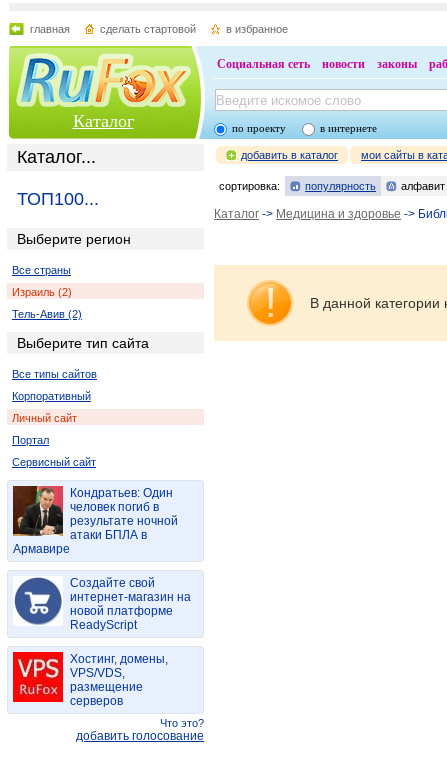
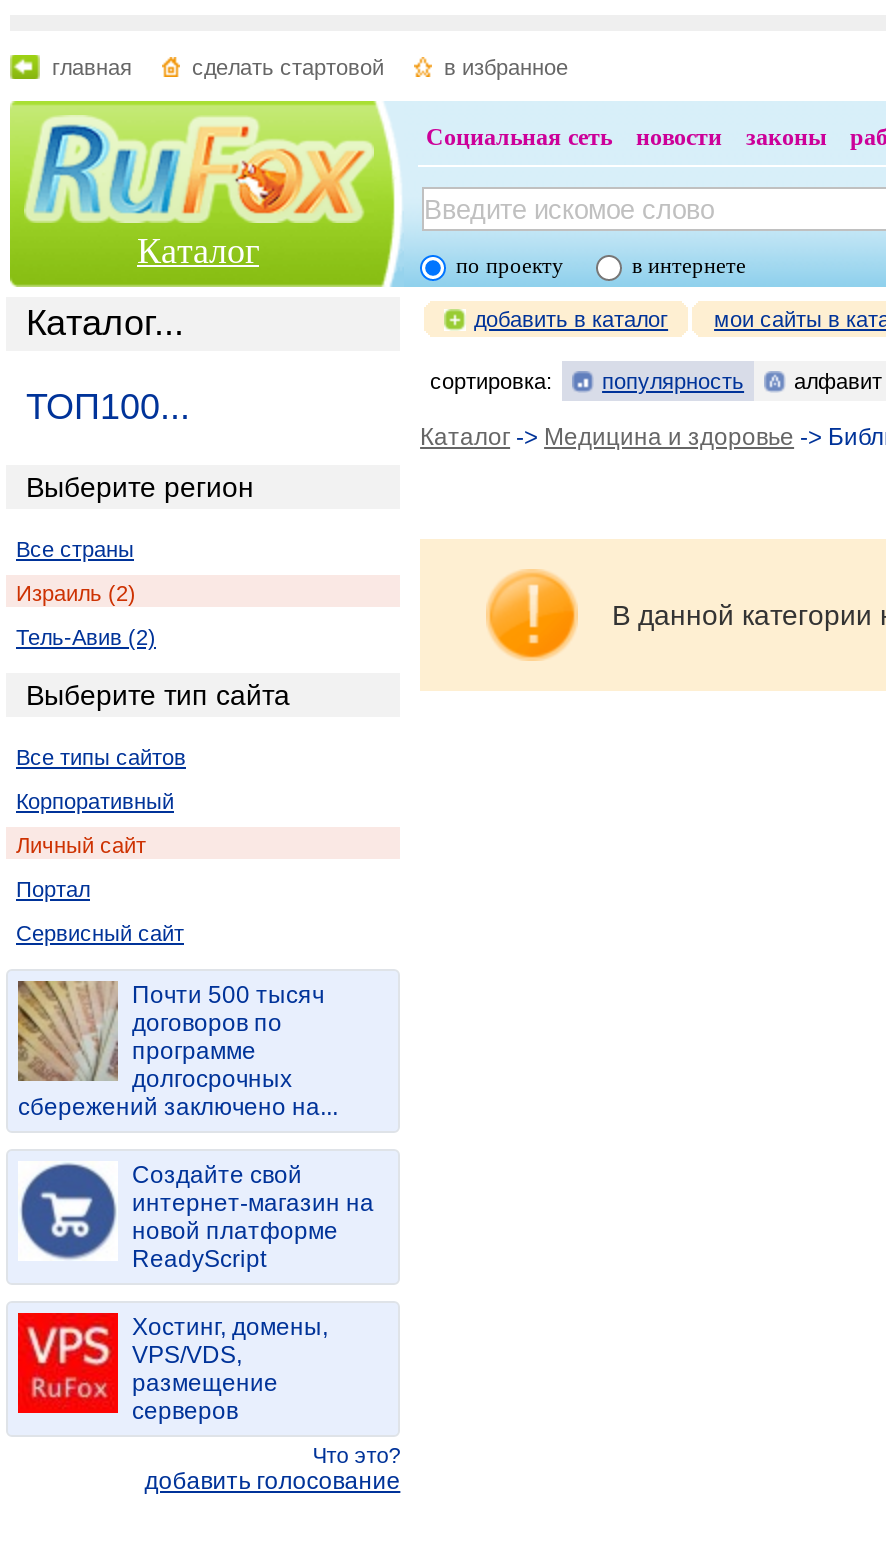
- [image]
- Кондратьев: Один
- человек погиб в
- результате ночной
- атаки БПЛА в
- Армавире
+ [image]
+ Почти 500 тысяч
+ договоров по
+ программе
+ долгосрочных
+ сбережений заключено на...
